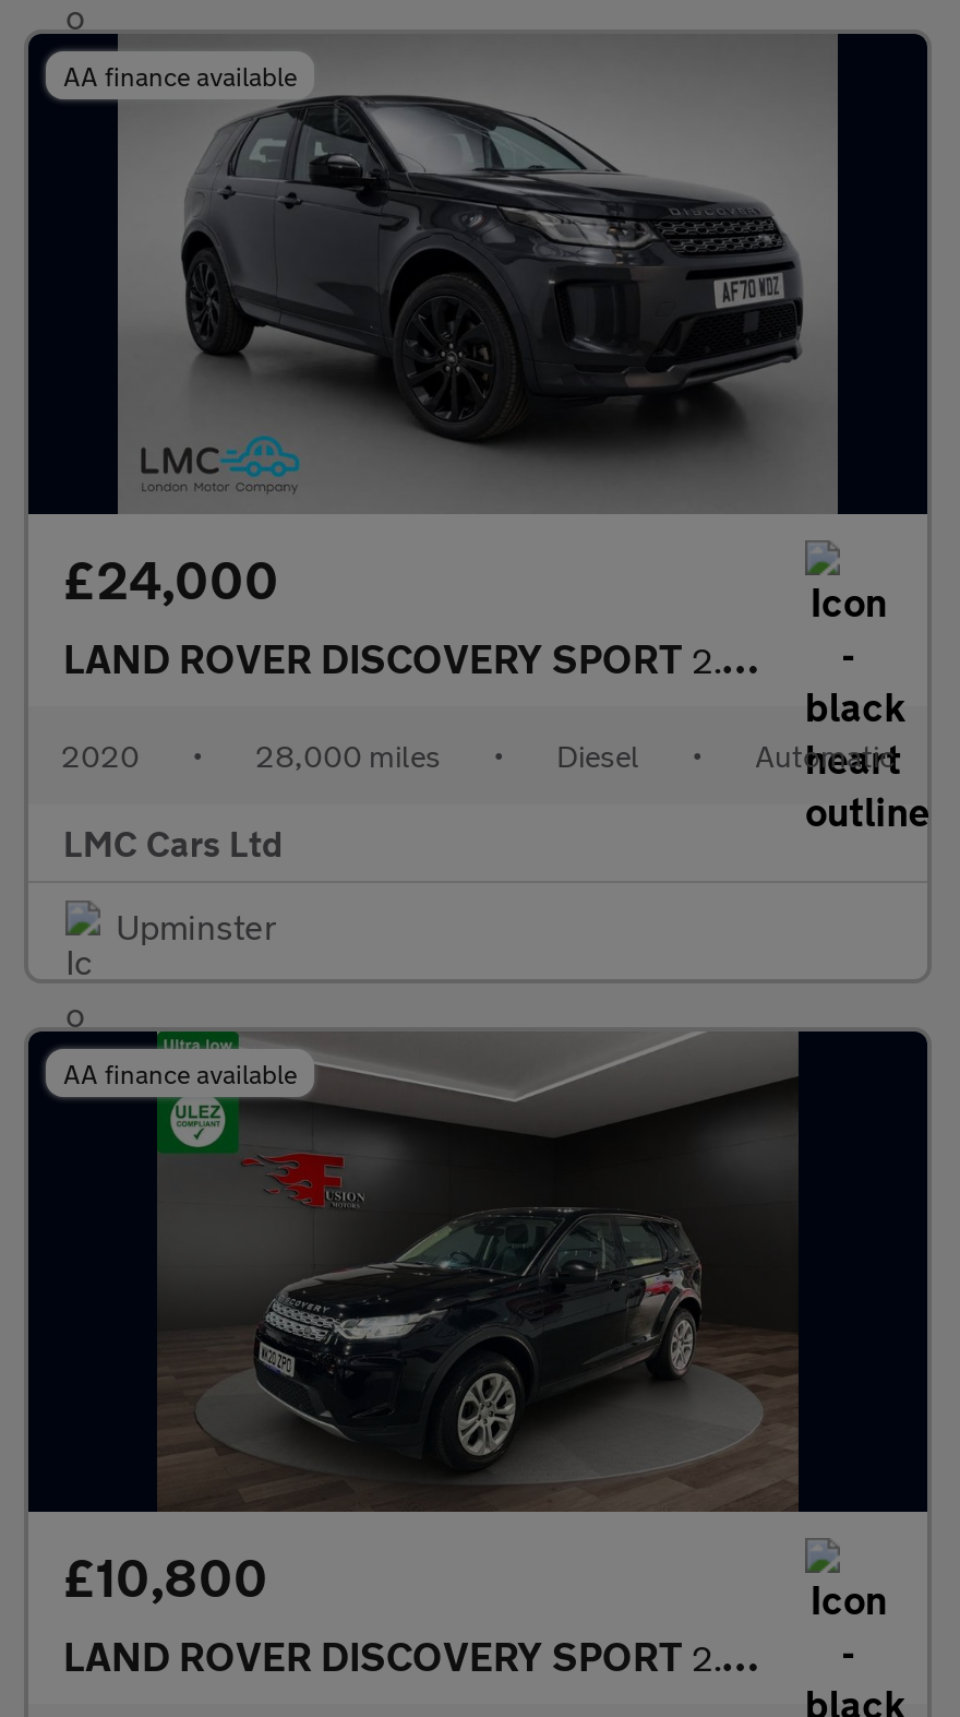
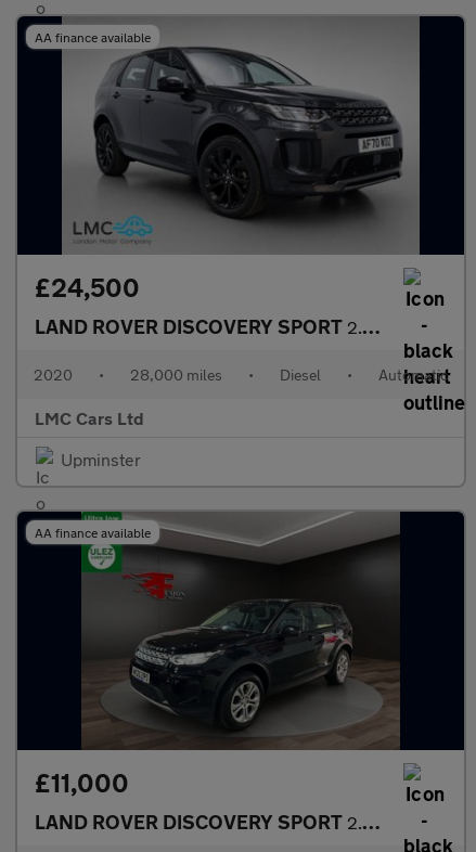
- £24,000
+ £24,500

- £10,800
+ £11,000
